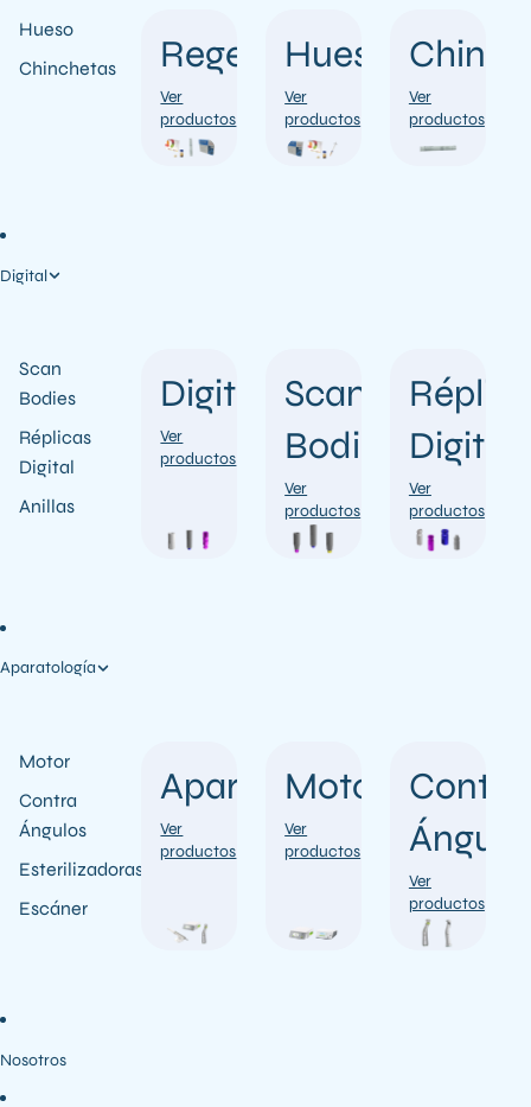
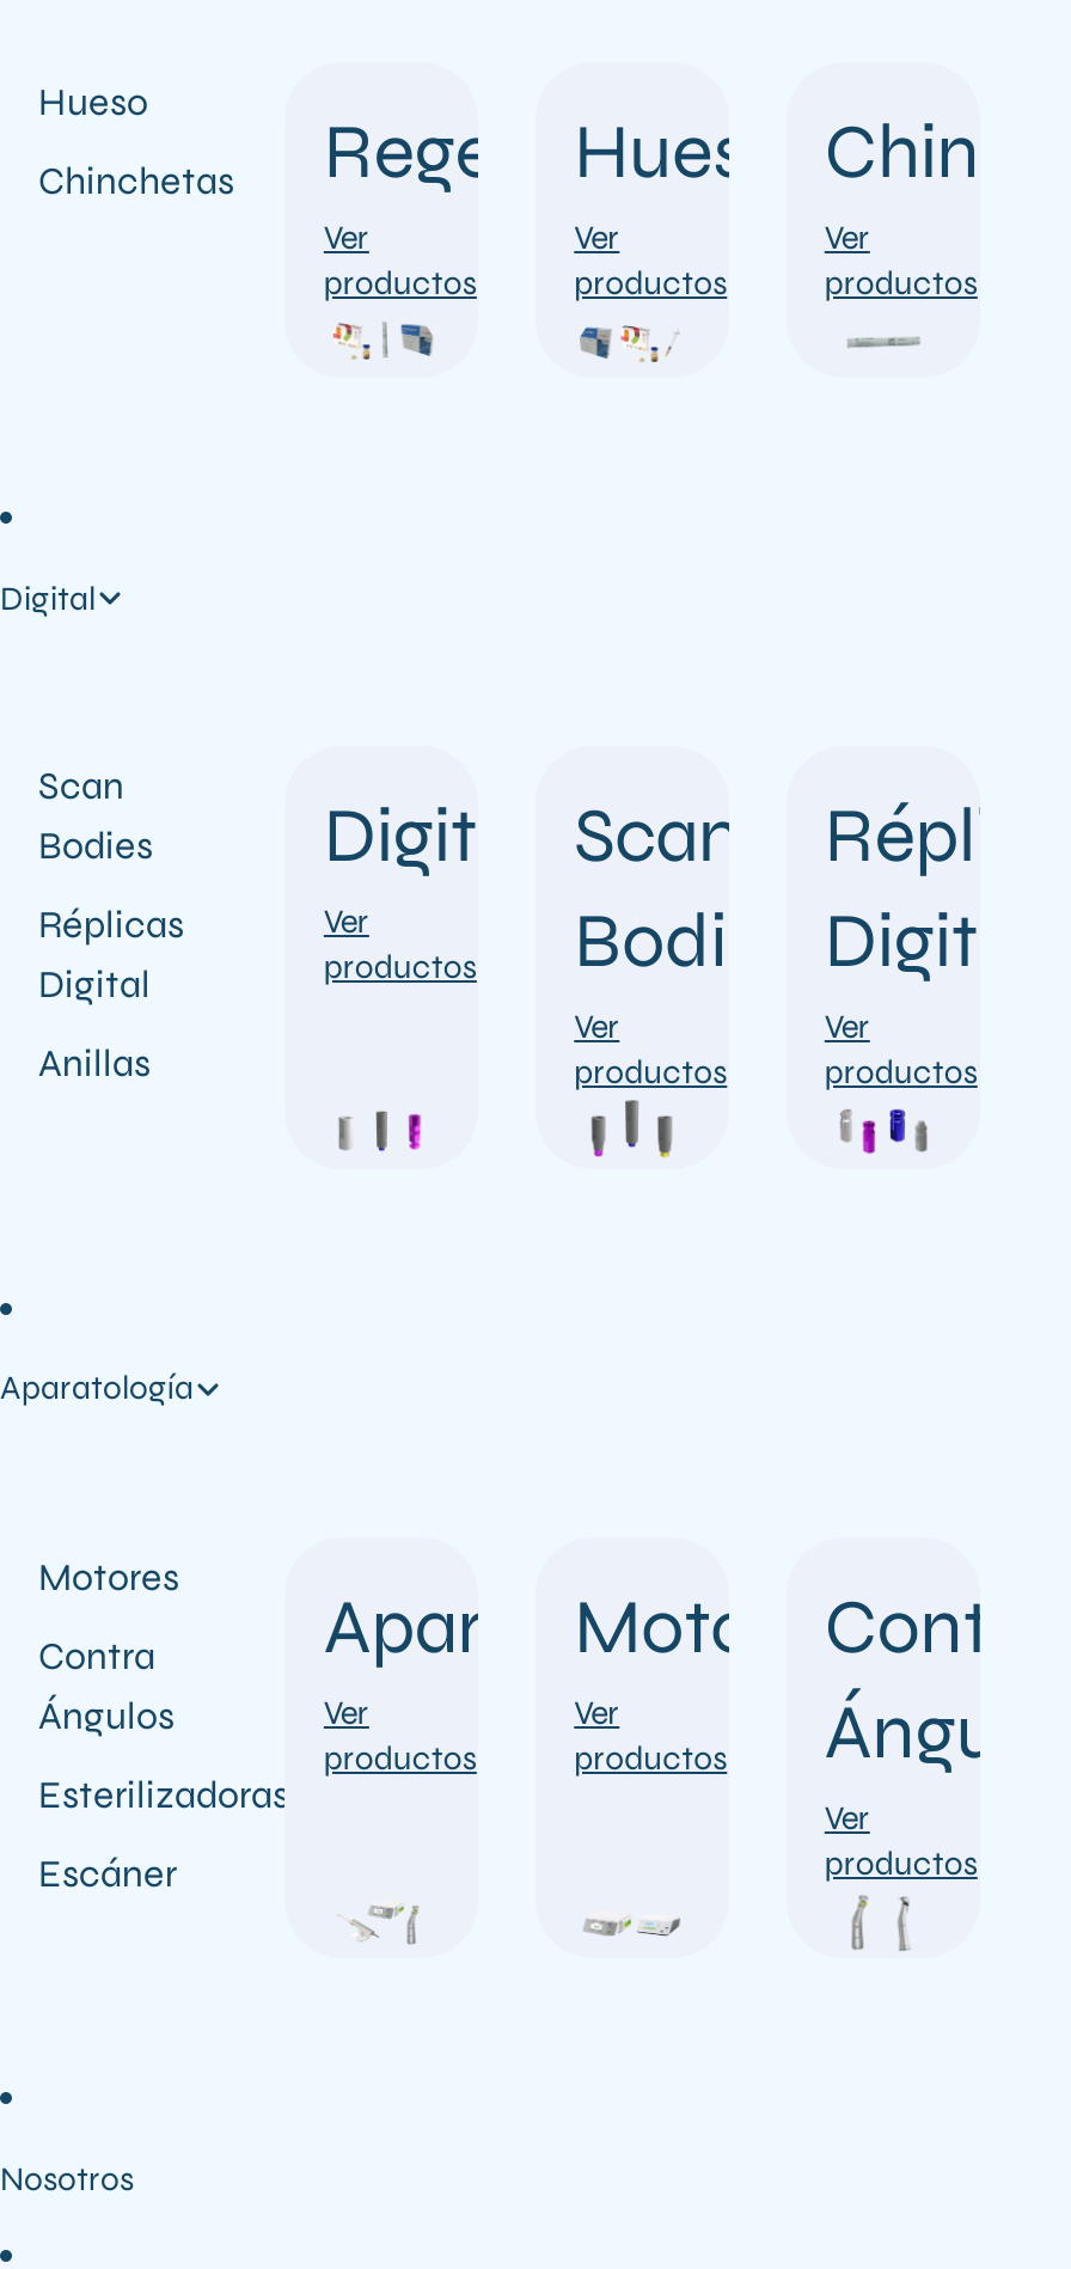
- Motor
+ Motores
